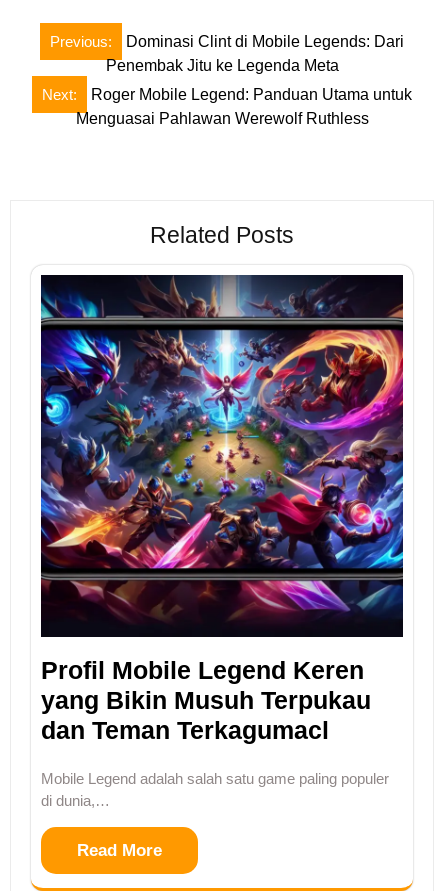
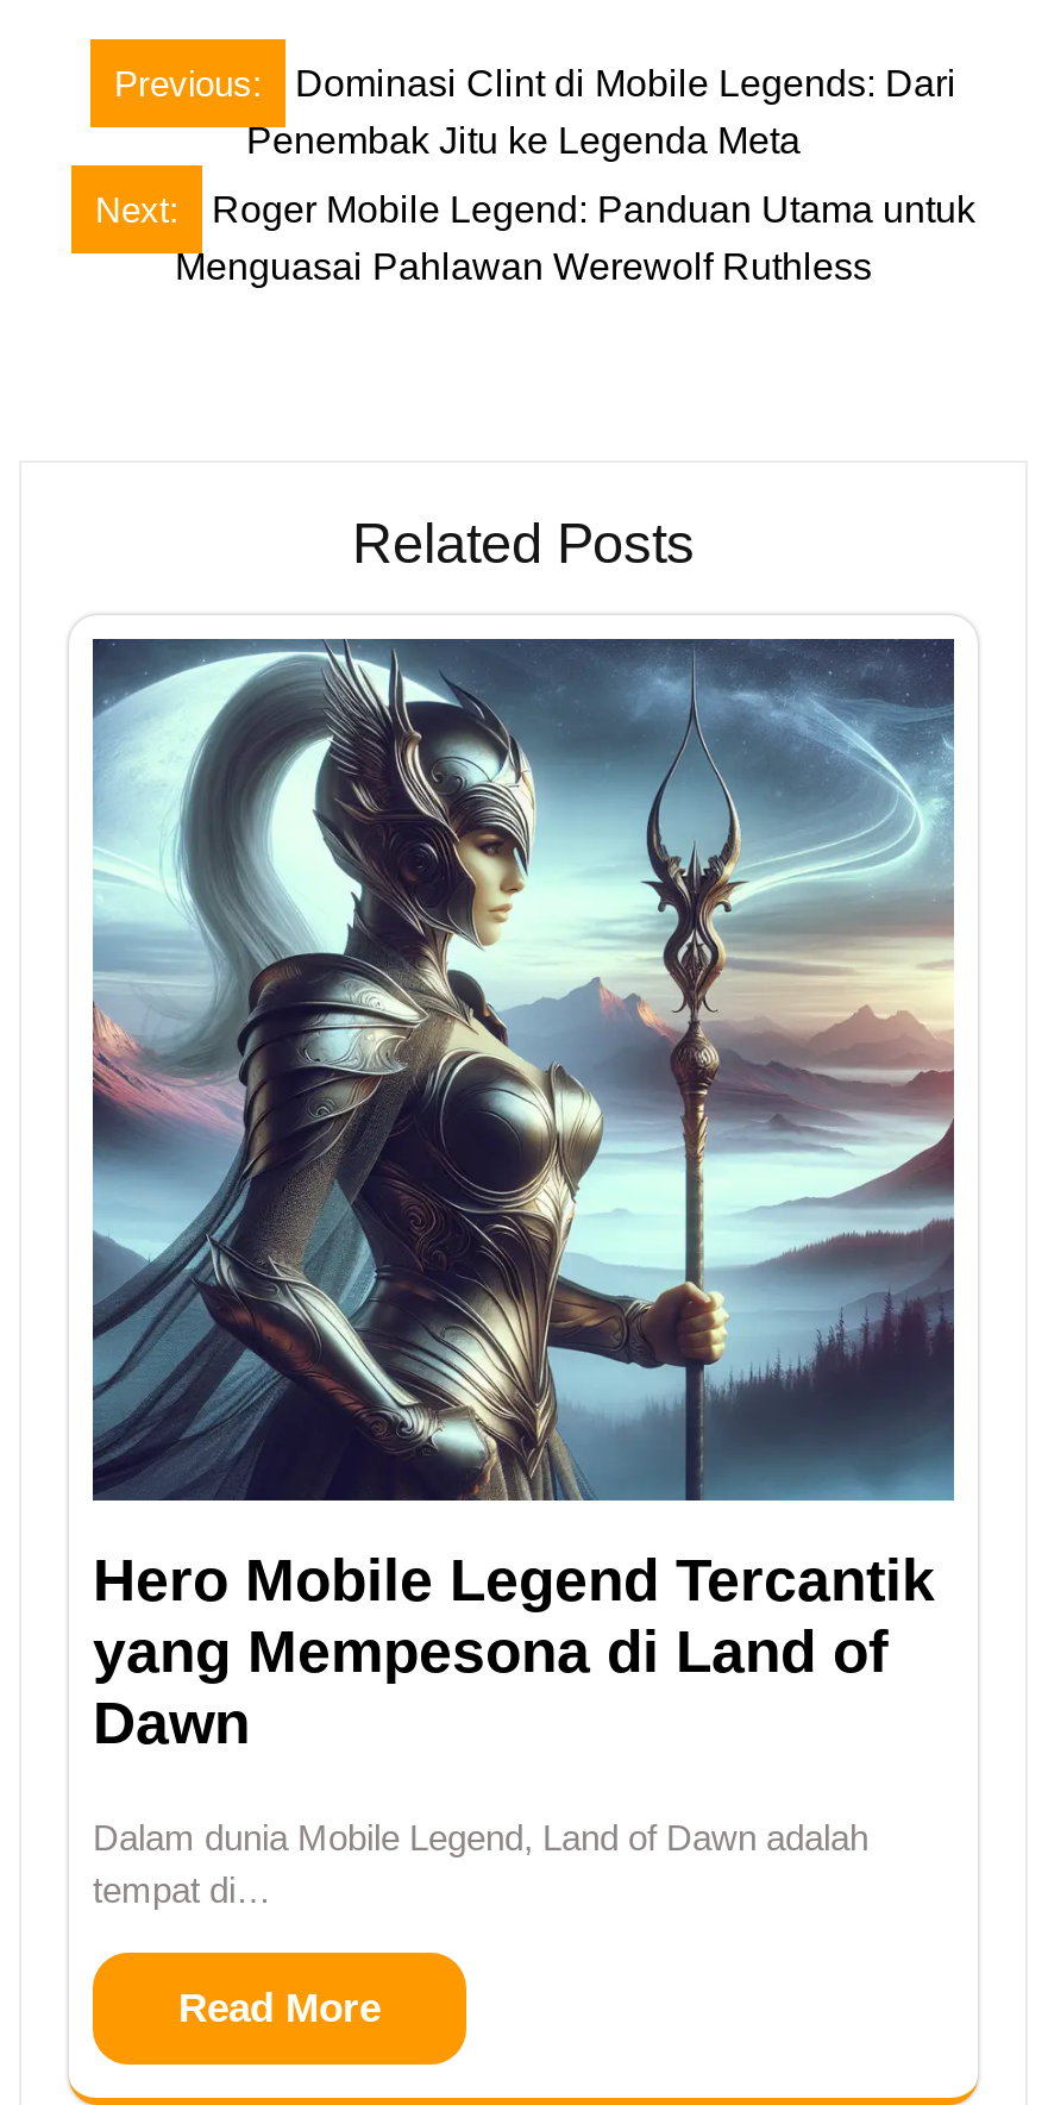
- [image]
- Profil Mobile Legend Keren
- yang Bikin Musuh Terpukau
- dan Teman Terkagumacl
+ [image]
+ Hero Mobile Legend Tercantik
+ yang Mempesona di Land of
+ Dawn

- Mobile Legend adalah salah satu game paling populer
- di dunia,…
+ Dalam dunia Mobile Legend, Land of Dawn adalah
+ tempat di…
